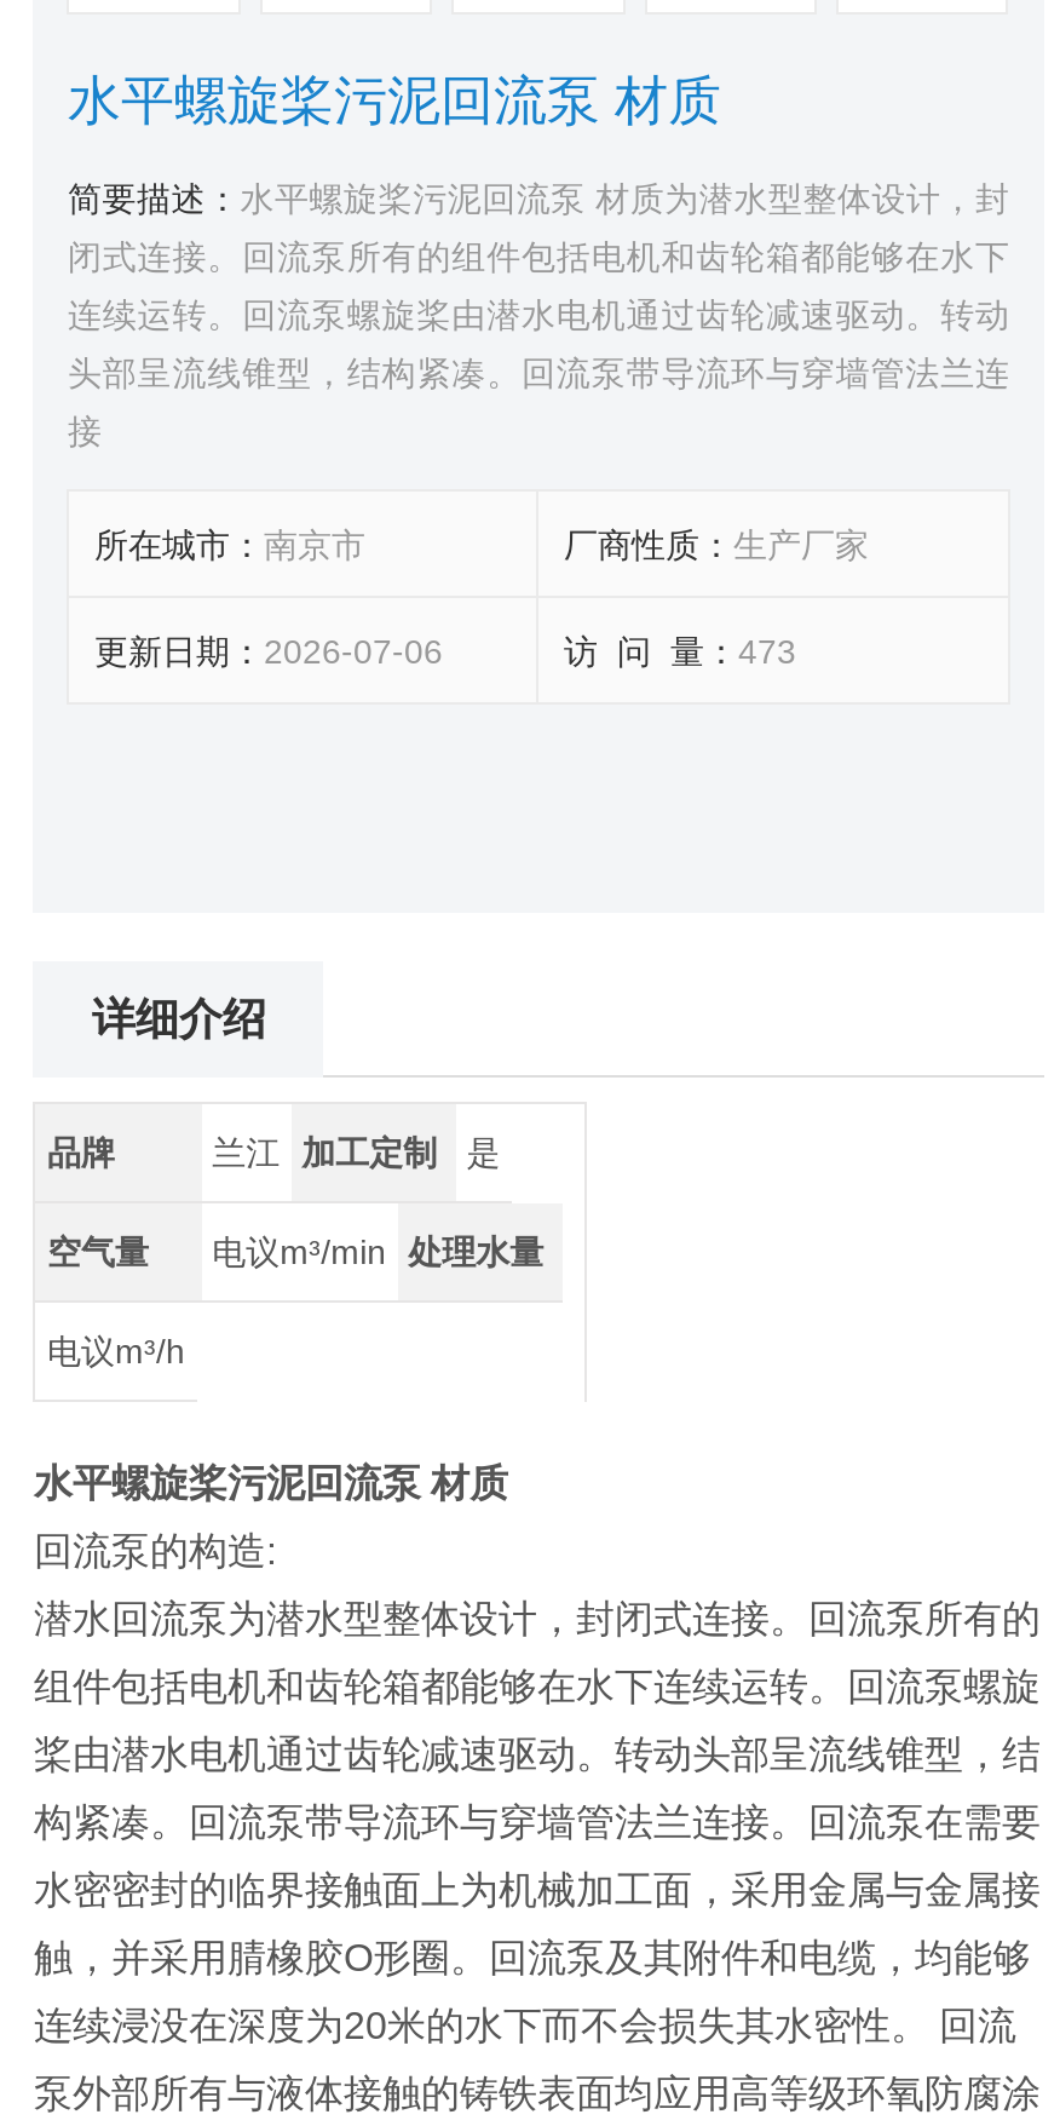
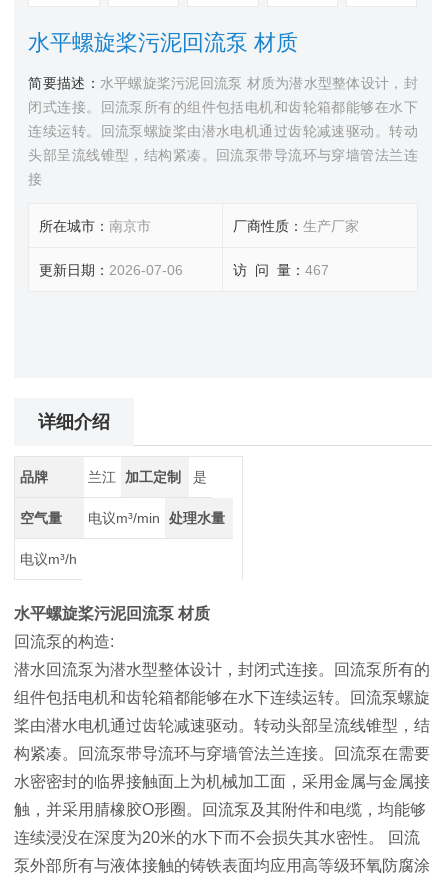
- 访 问 量：473
+ 访 问 量：467
